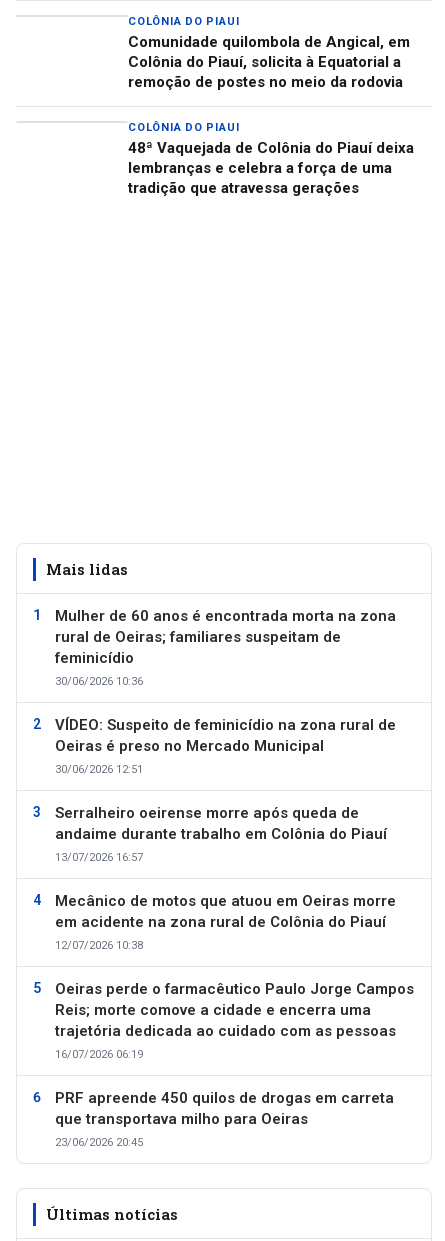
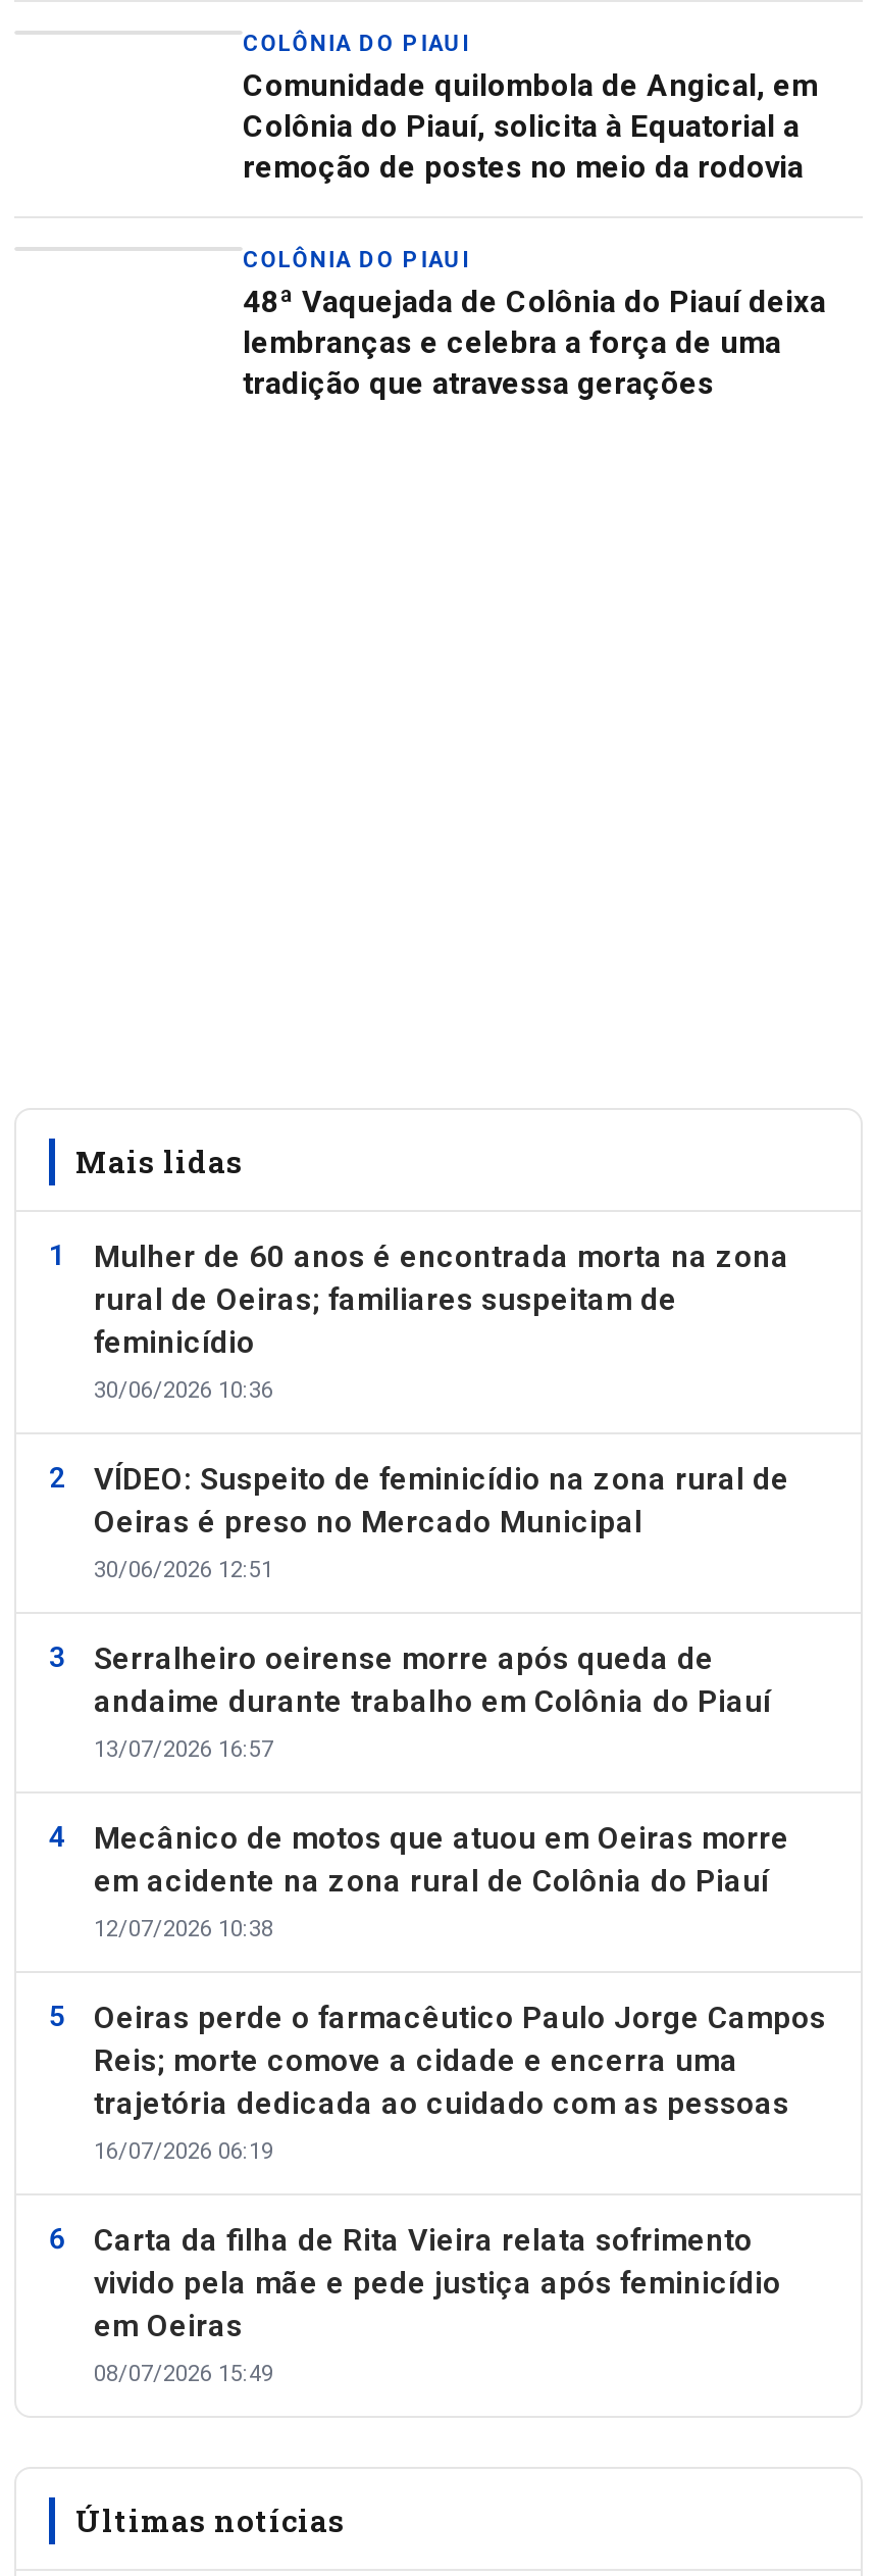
- PRF apreende 450 quilos de drogas em carreta
- que transportava milho para Oeiras
- 23/06/2026 20:45
+ Carta da filha de Rita Vieira relata sofrimento
+ vivido pela mãe e pede justiça após feminicídio
+ em Oeiras
+ 08/07/2026 15:49
